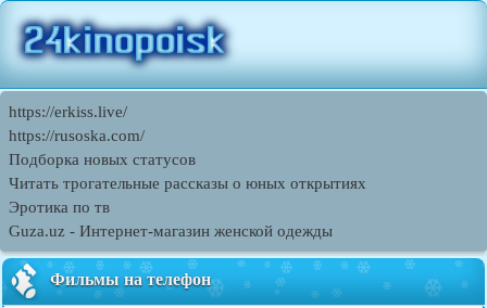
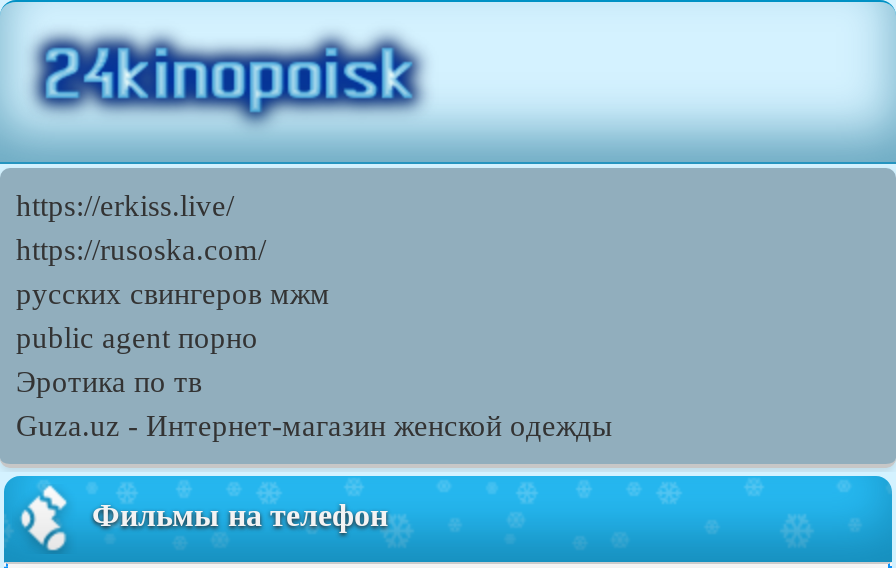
- Подборка новых статусов
- Читать трогательные рассказы о юных открытиях
+ русских свингеров мжм
+ public agent порно
